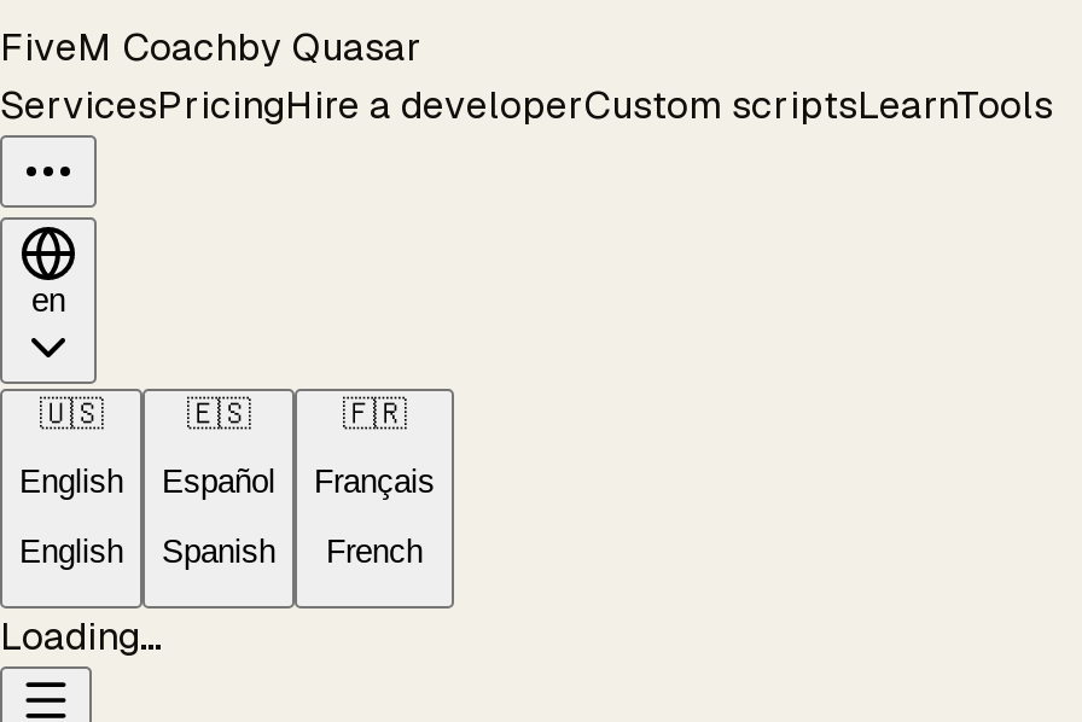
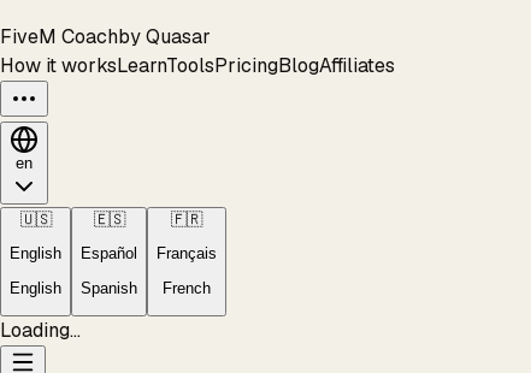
- ServicesPricingHire a developerCustom scriptsLearnTools
+ How it worksLearnToolsPricingBlogAffiliates
